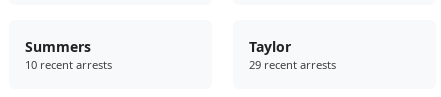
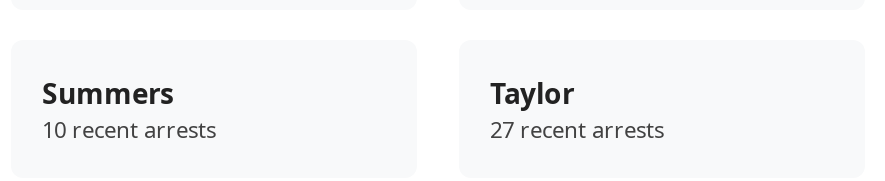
- 29 recent arrests
+ 27 recent arrests
